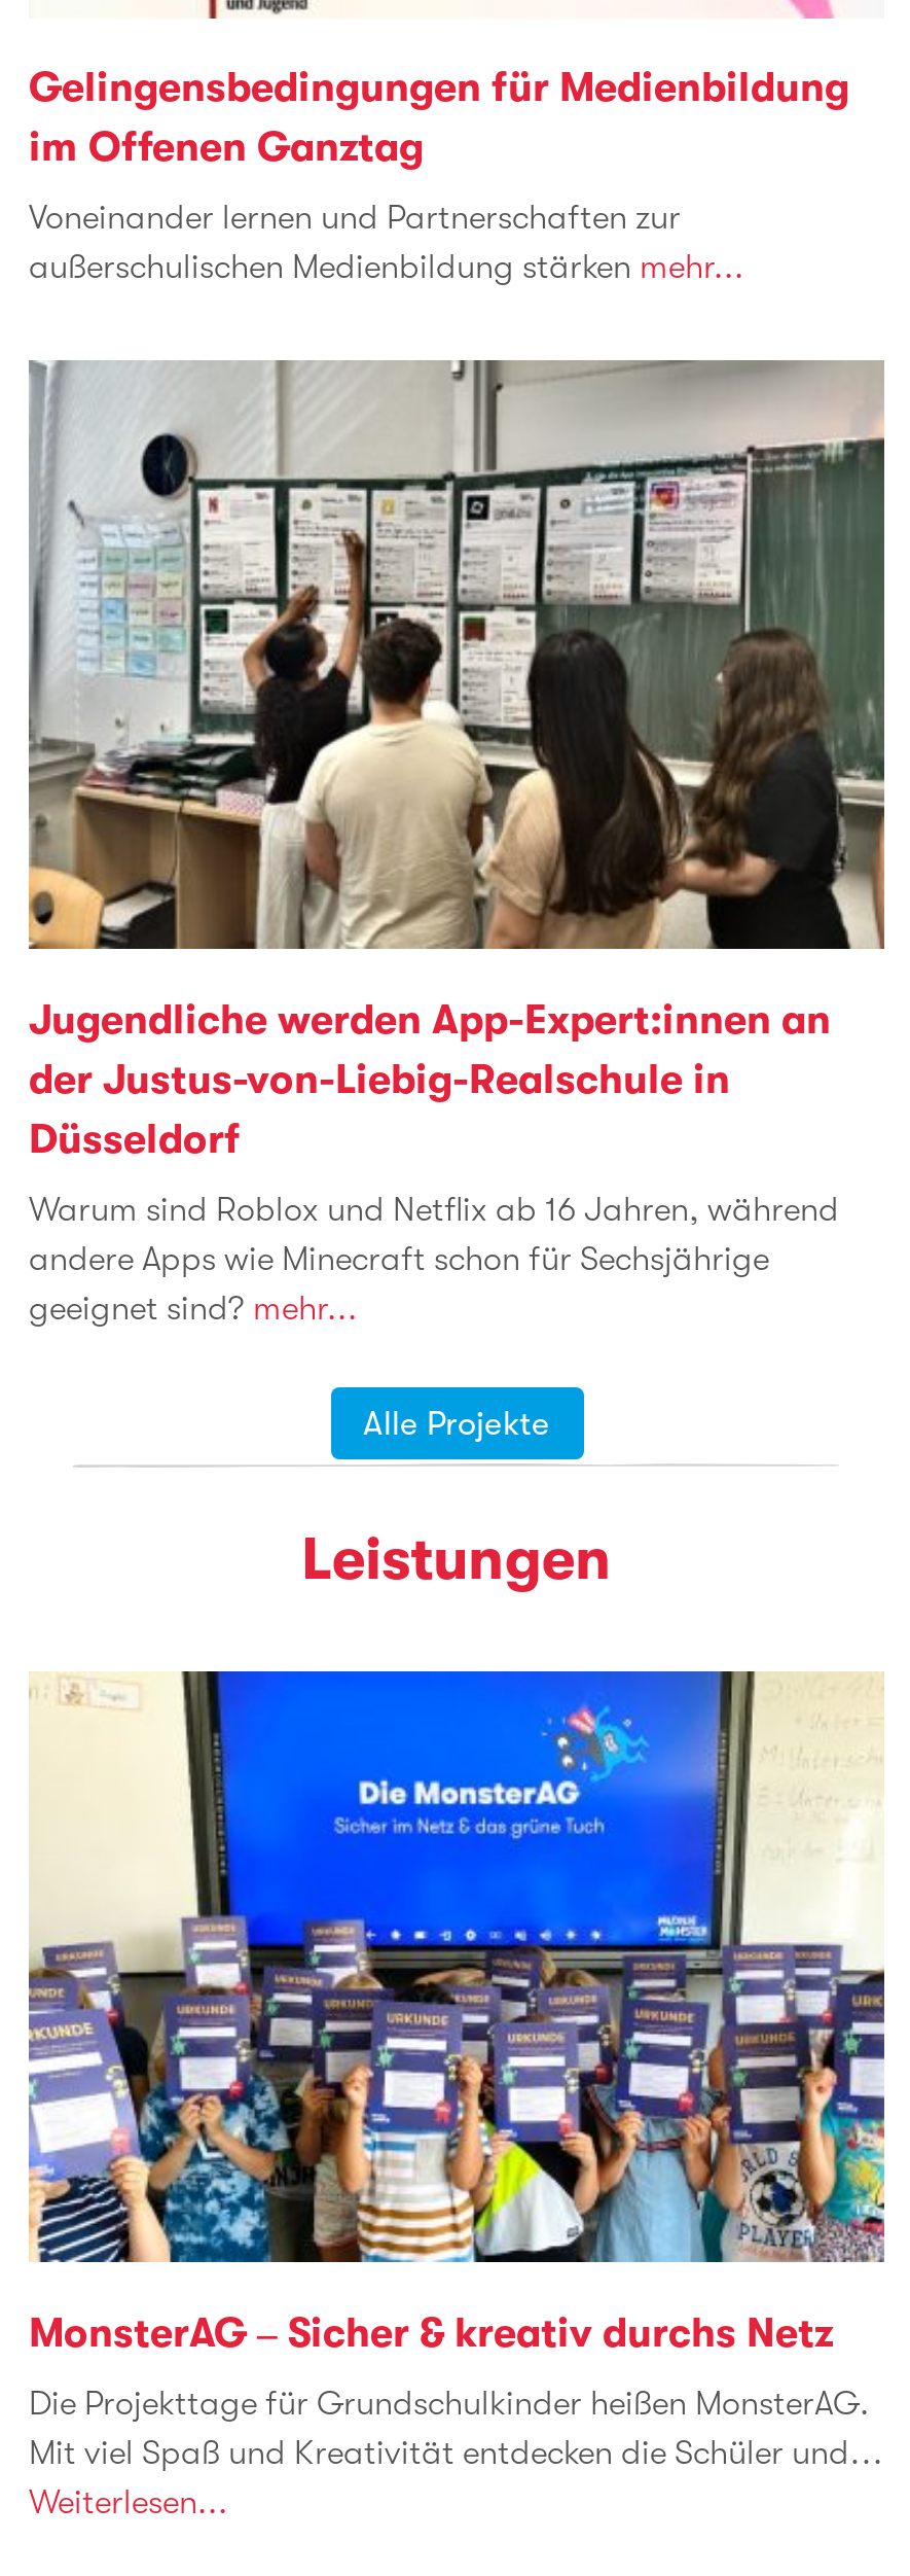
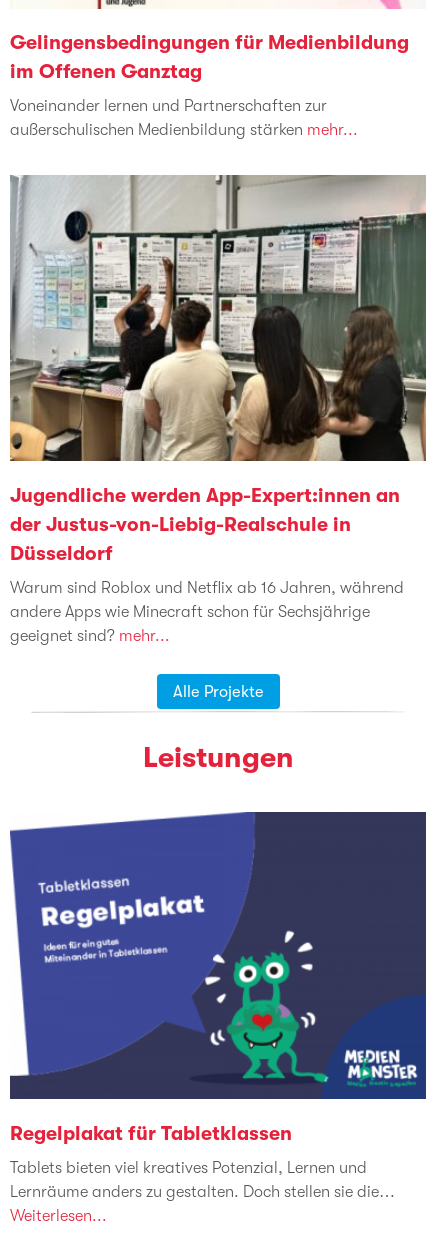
- [image]
- MonsterAG – Sicher & kreativ durchs Netz
+ [image]
+ Regelplakat für Tabletklassen

- Die Projekttage für Grundschulkinder heißen MonsterAG.
- Mit viel Spaß und Kreativität entdecken die Schüler und…
+ Tablets bieten viel kreatives Potenzial, Lernen und
+ Lernräume anders zu gestalten. Doch stellen sie die…
